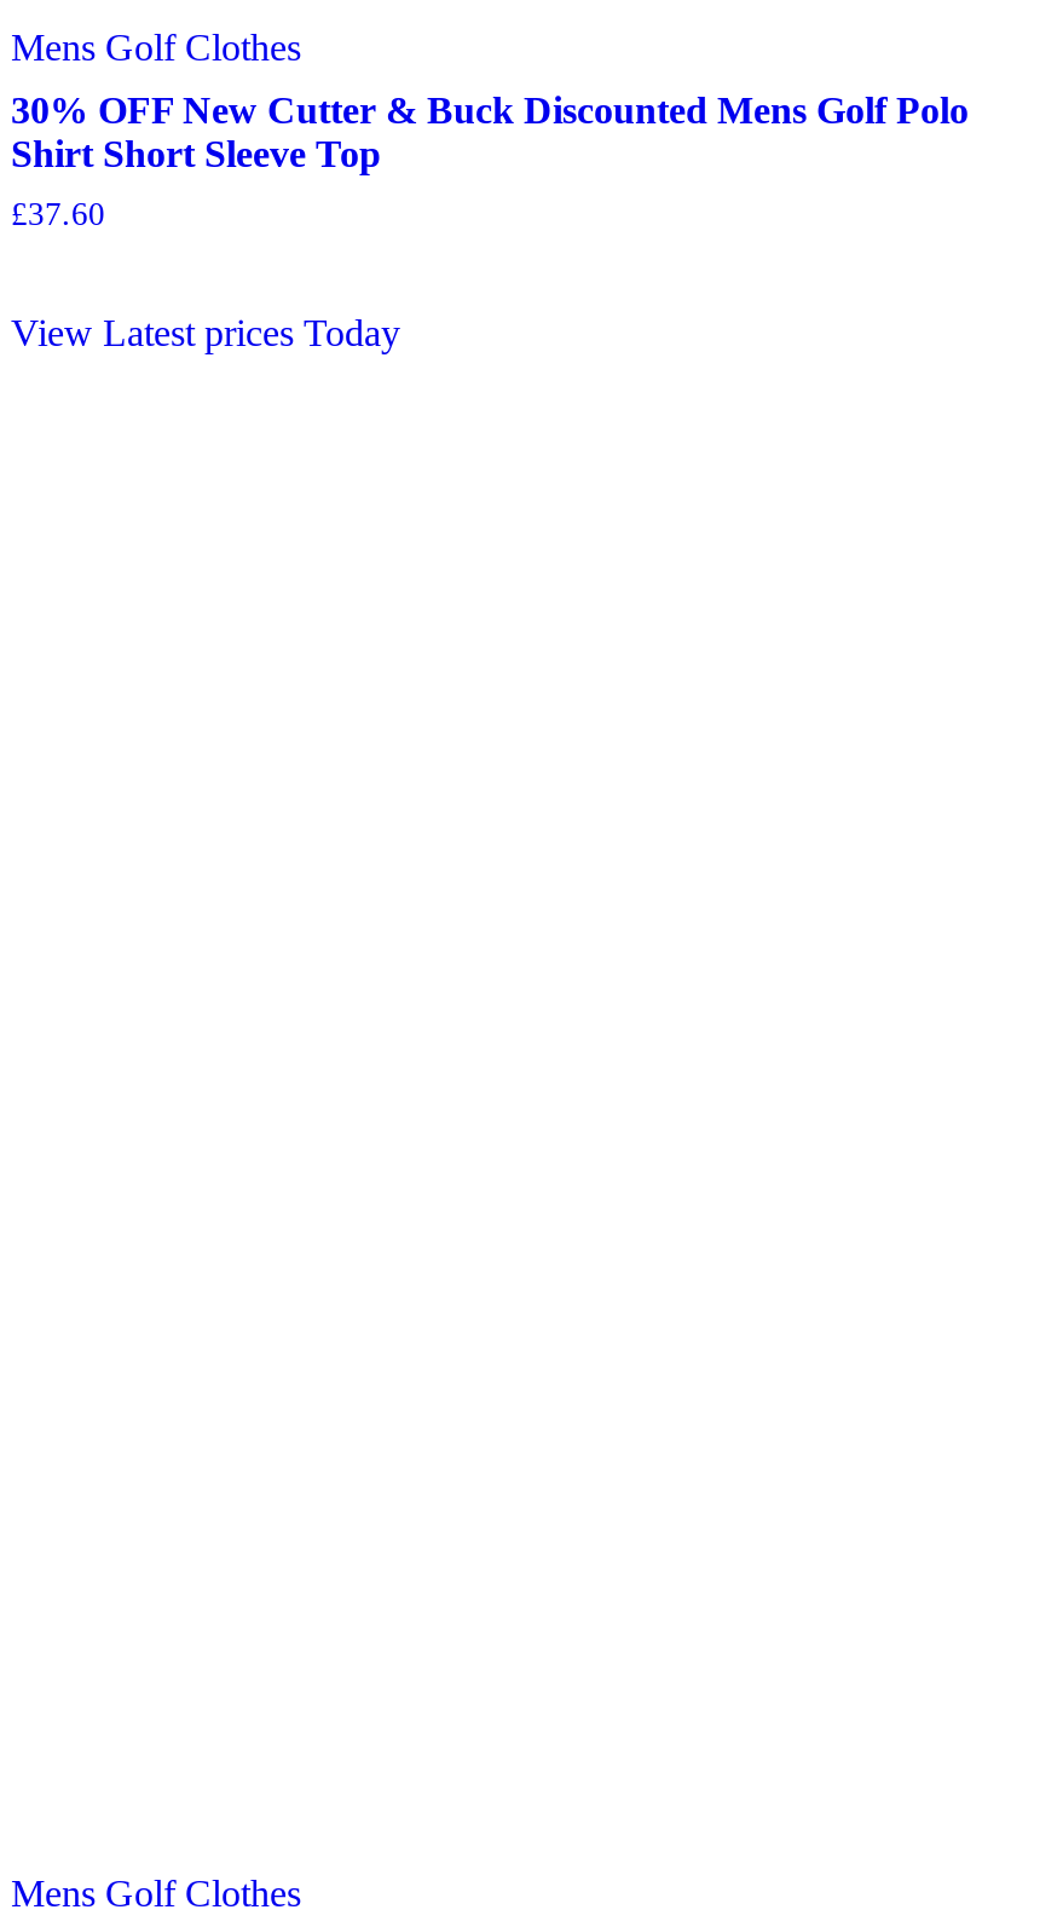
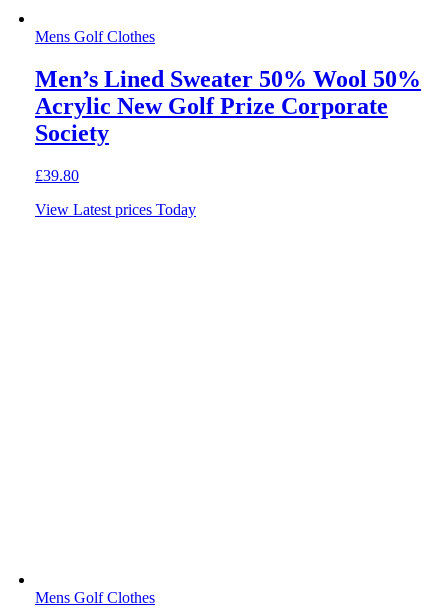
- 30% OFF New Cutter & Buck Discounted Mens Golf Polo
- Shirt Short Sleeve Top
+ Men’s Lined Sweater 50% Wool 50%
+ Acrylic New Golf Prize Corporate
+ Society

- £37.60
+ £39.80

moved down: View Latest prices Today
